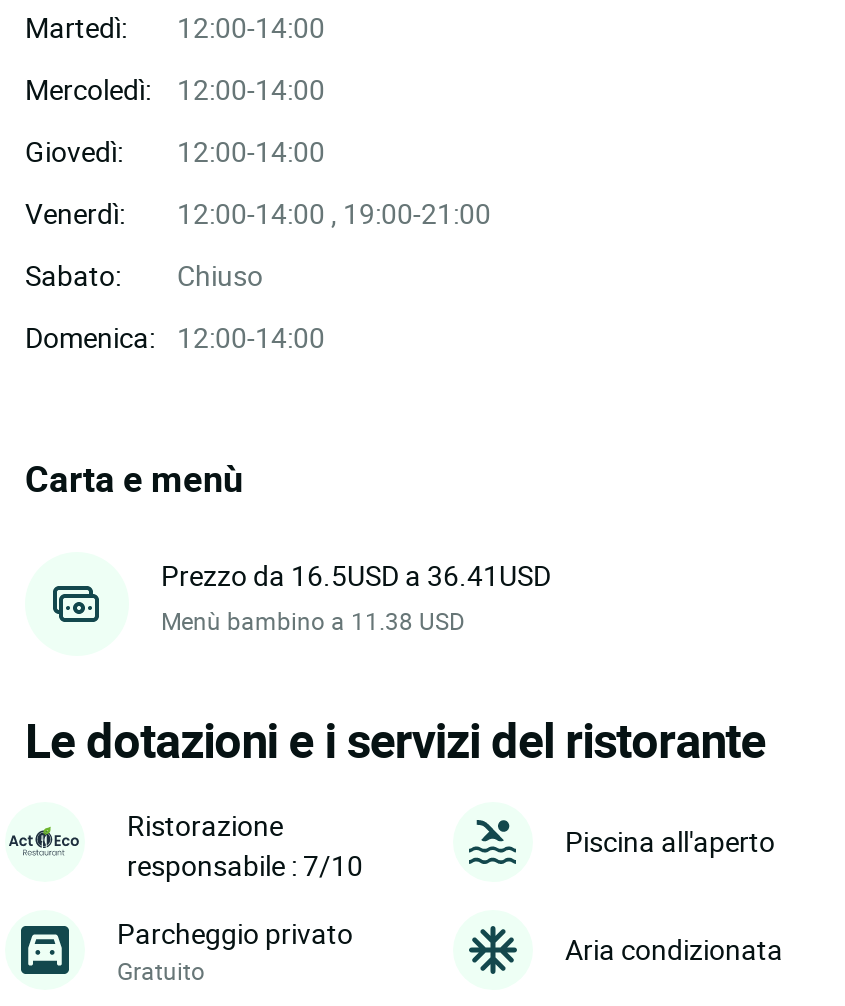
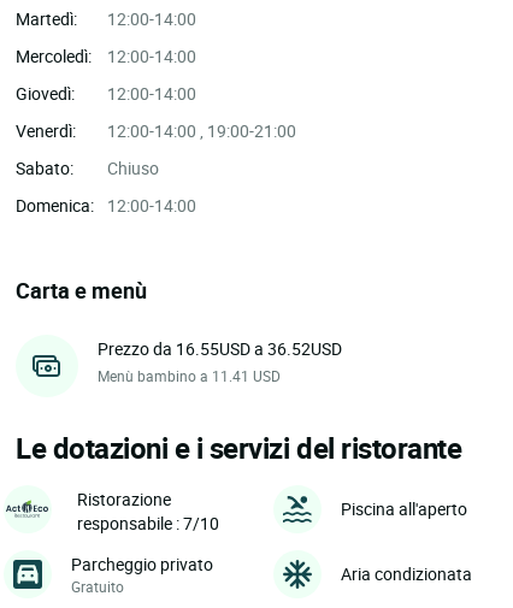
- Prezzo da 16.5USD a 36.41USD
+ Prezzo da 16.55USD a 36.52USD

- Menù bambino a 11.38 USD
+ Menù bambino a 11.41 USD
